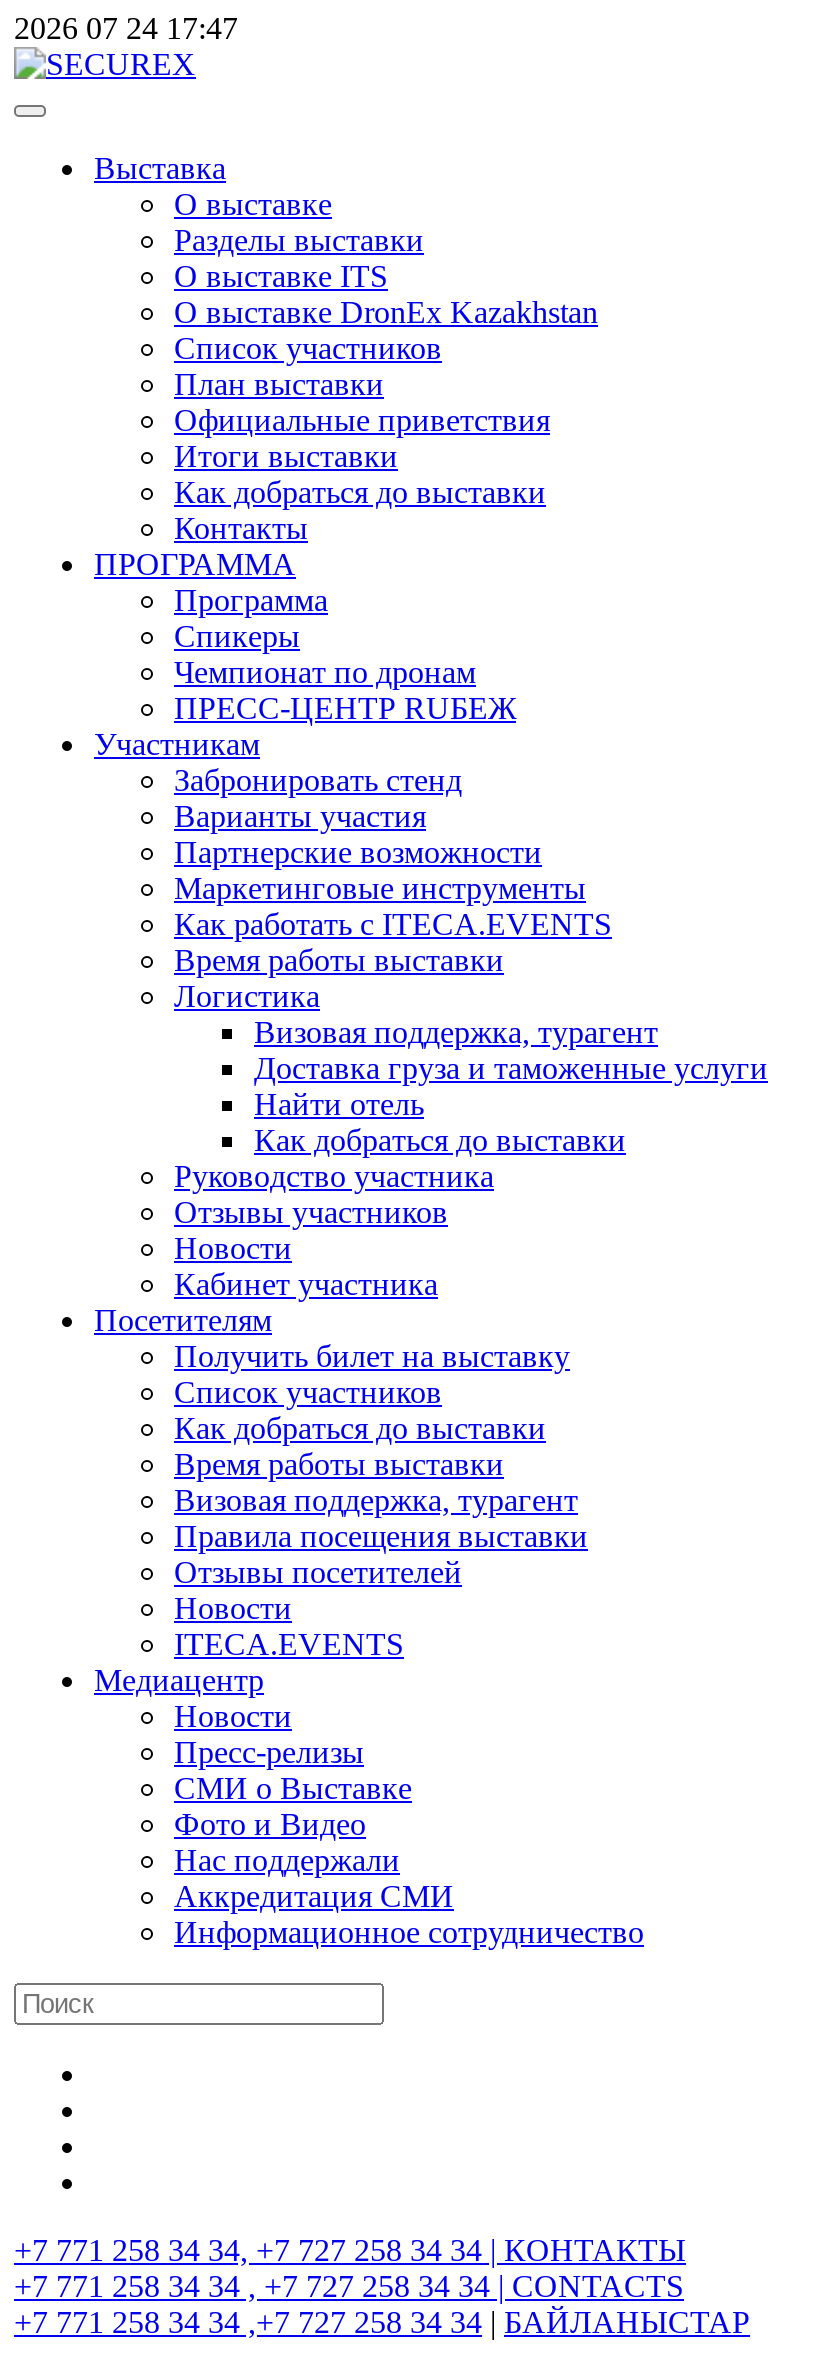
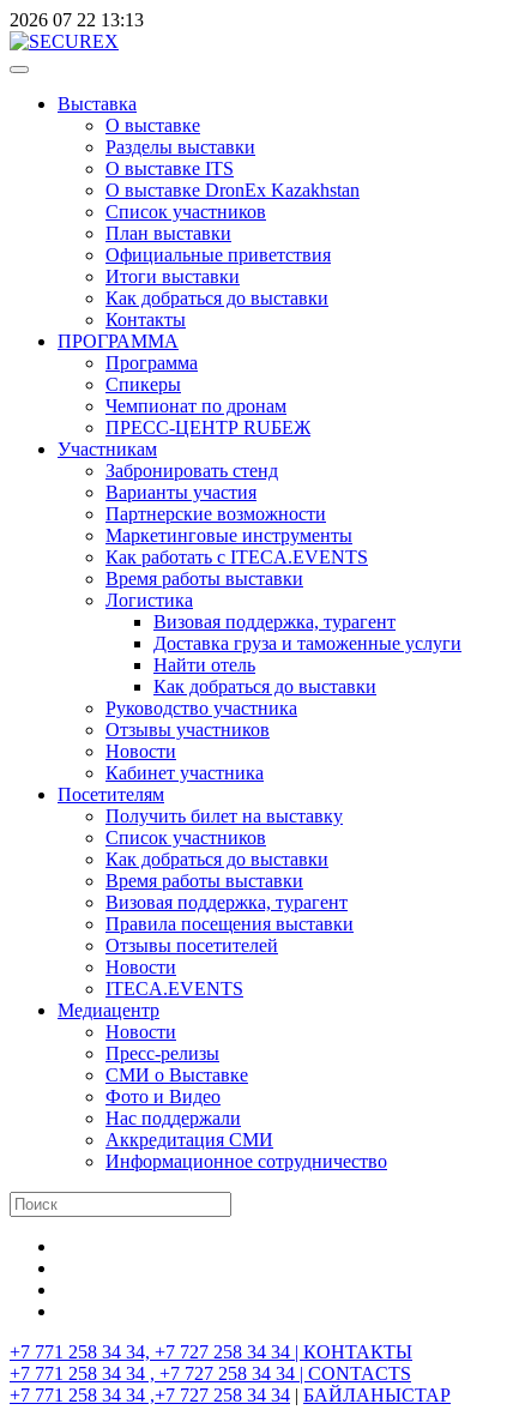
- 2026 07 24 17:47
+ 2026 07 22 13:13
